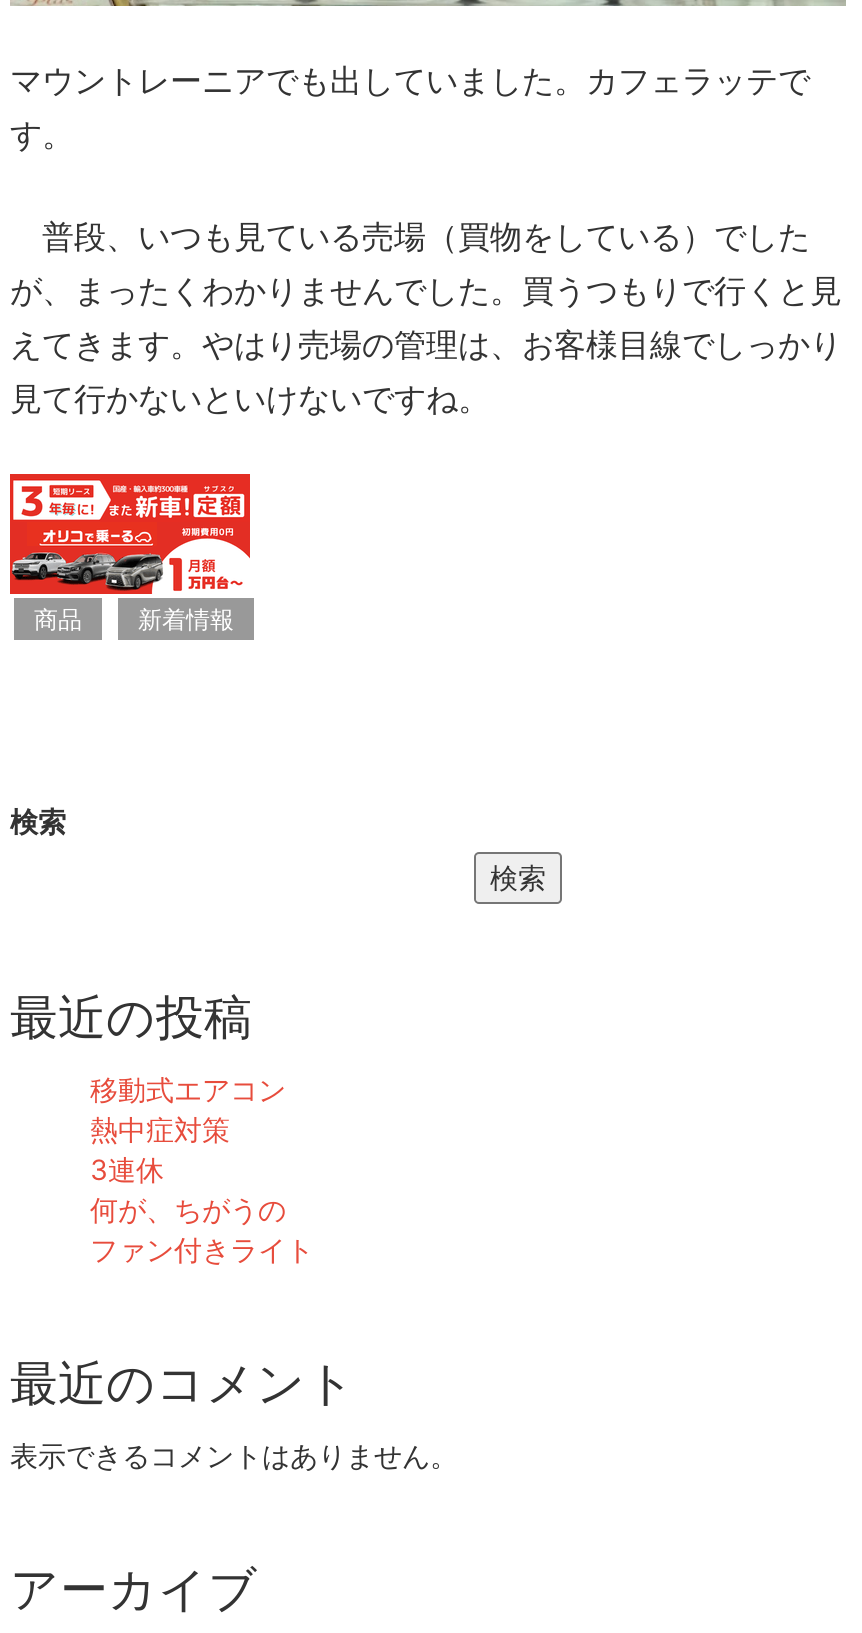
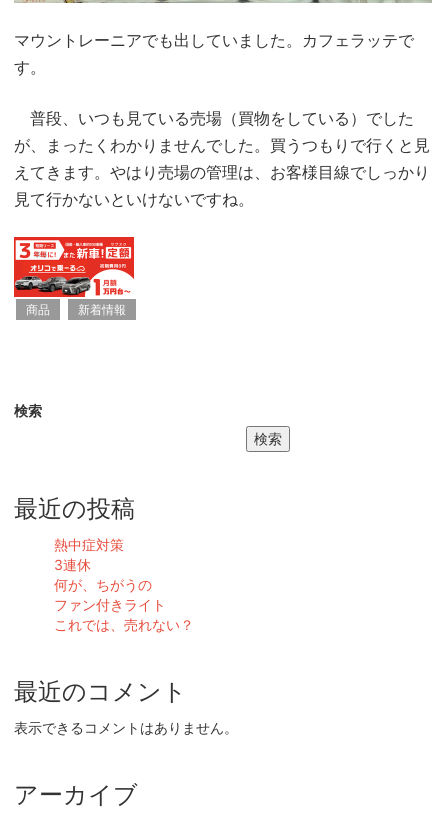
- 移動式エアコン

moved up: 熱中症対策 | 3連休 | 何が、ちがうの | ファン付きライト

+ これでは、売れない？
